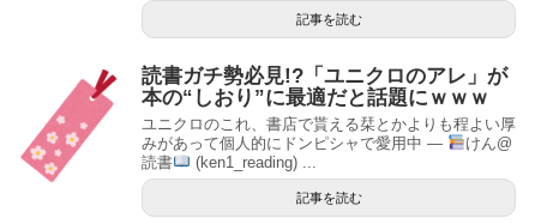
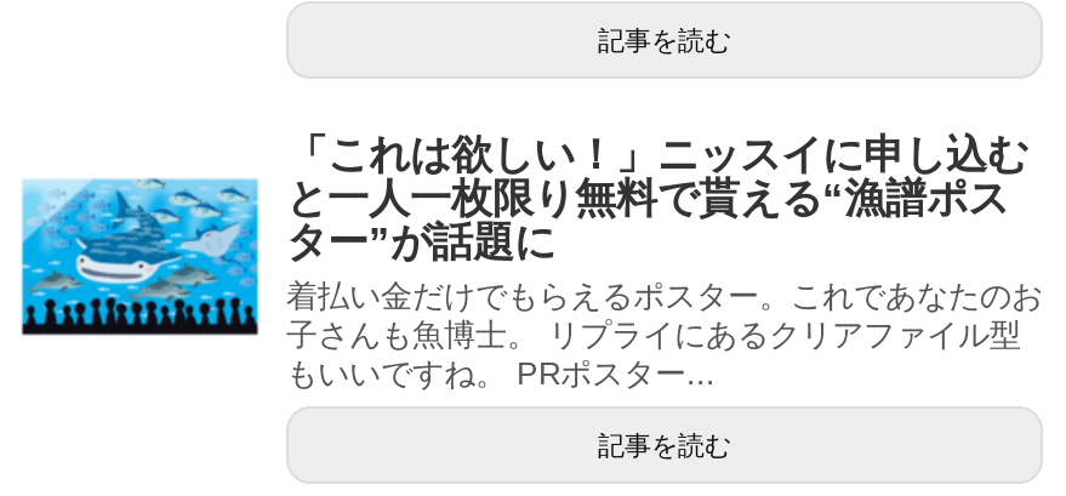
- [image]
- 読書ガチ勢必見!?「ユニクロのアレ」が
- 本の“しおり”に最適だと話題にｗｗｗ
- ユニクロのこれ、書店で貰える栞とかよりも程よい厚
- みがあって個人的にドンピシャで愛用中 —
- けん@
- 読書
- (ken1_reading) ...
+ [image]
+ 「これは欲しい！」ニッスイに申し込む
+ と一人一枚限り無料で貰える“漁譜ポス
+ ター”が話題に
+ 着払い金だけでもらえるポスター。これであなたのお
+ 子さんも魚博士。 リプライにあるクリアファイル型
+ もいいですね。 PRポスター...
